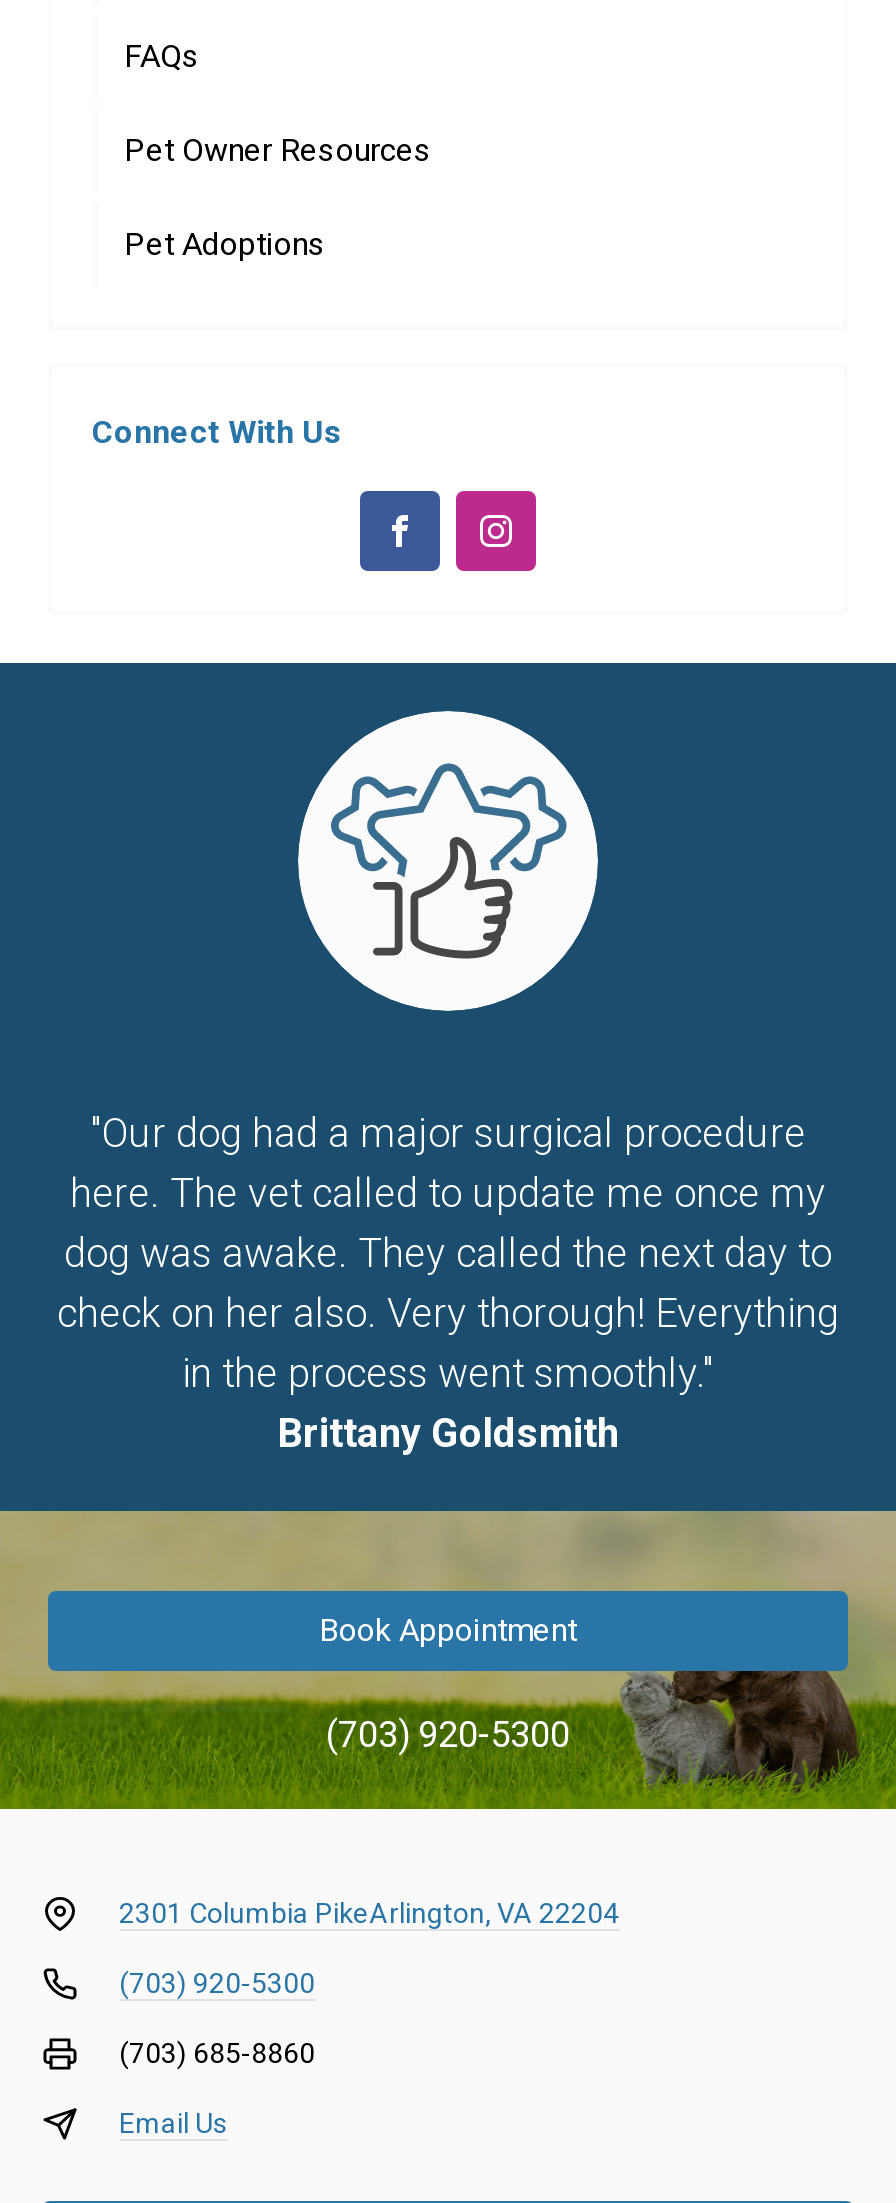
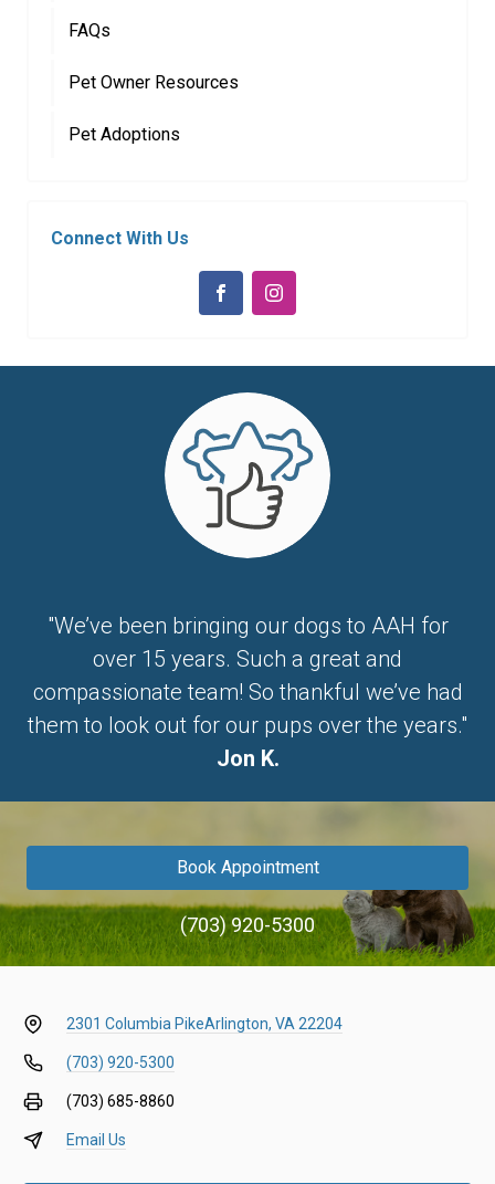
- "Our dog had a major surgical procedure
- here. The vet called to update me once my
- dog was awake. They called the next day to
- check on her also. Very thorough! Everything
- in the process went smoothly."
- Brittany Goldsmith
+ "We’ve been bringing our dogs to AAH for
+ over 15 years. Such a great and
+ compassionate team! So thankful we’ve had
+ them to look out for our pups over the years."
+ Jon K.
